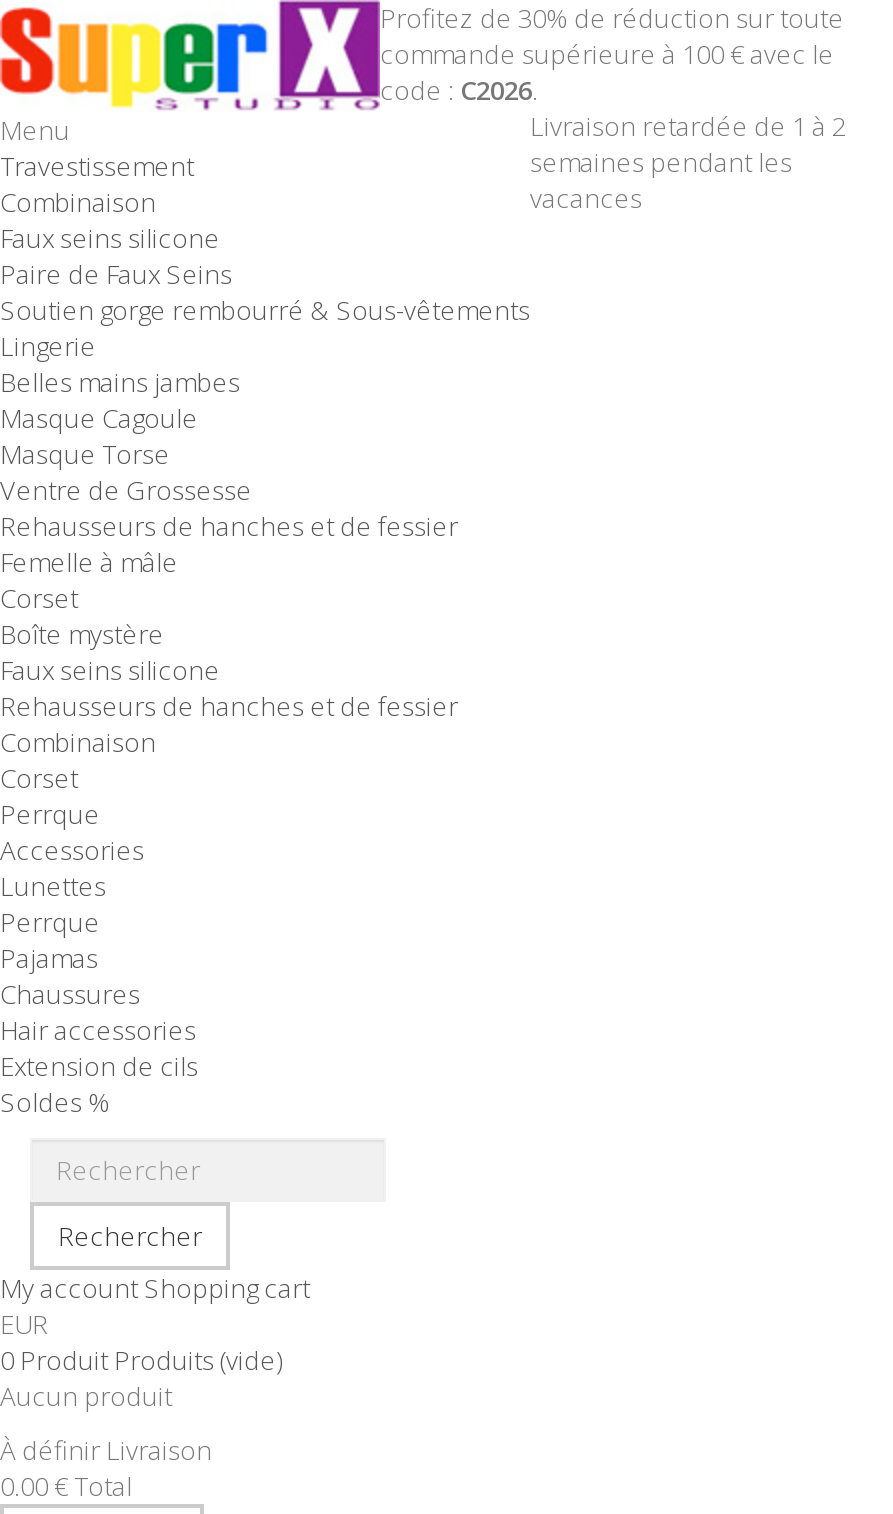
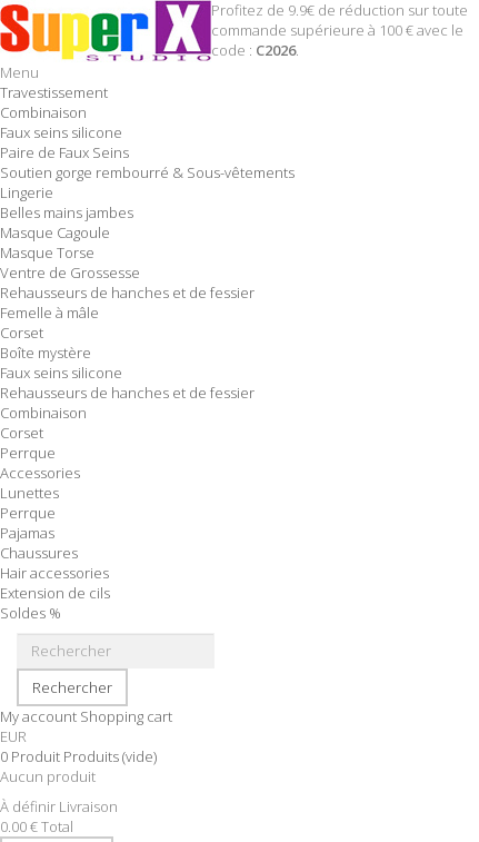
- Profitez de 30% de réduction sur toute
+ Profitez de 9.9€ de réduction sur toute

- Livraison retardée de 1 à 2
- semaines pendant les
- vacances
